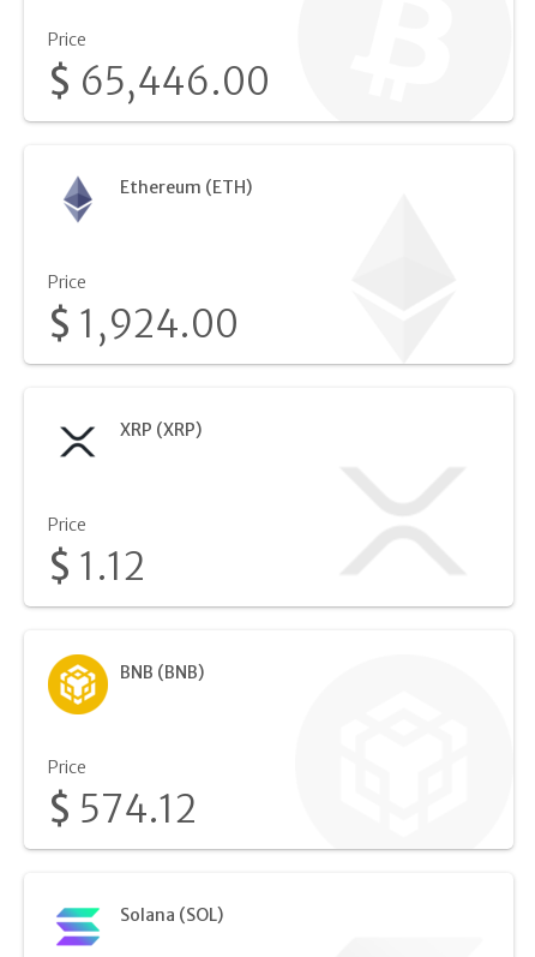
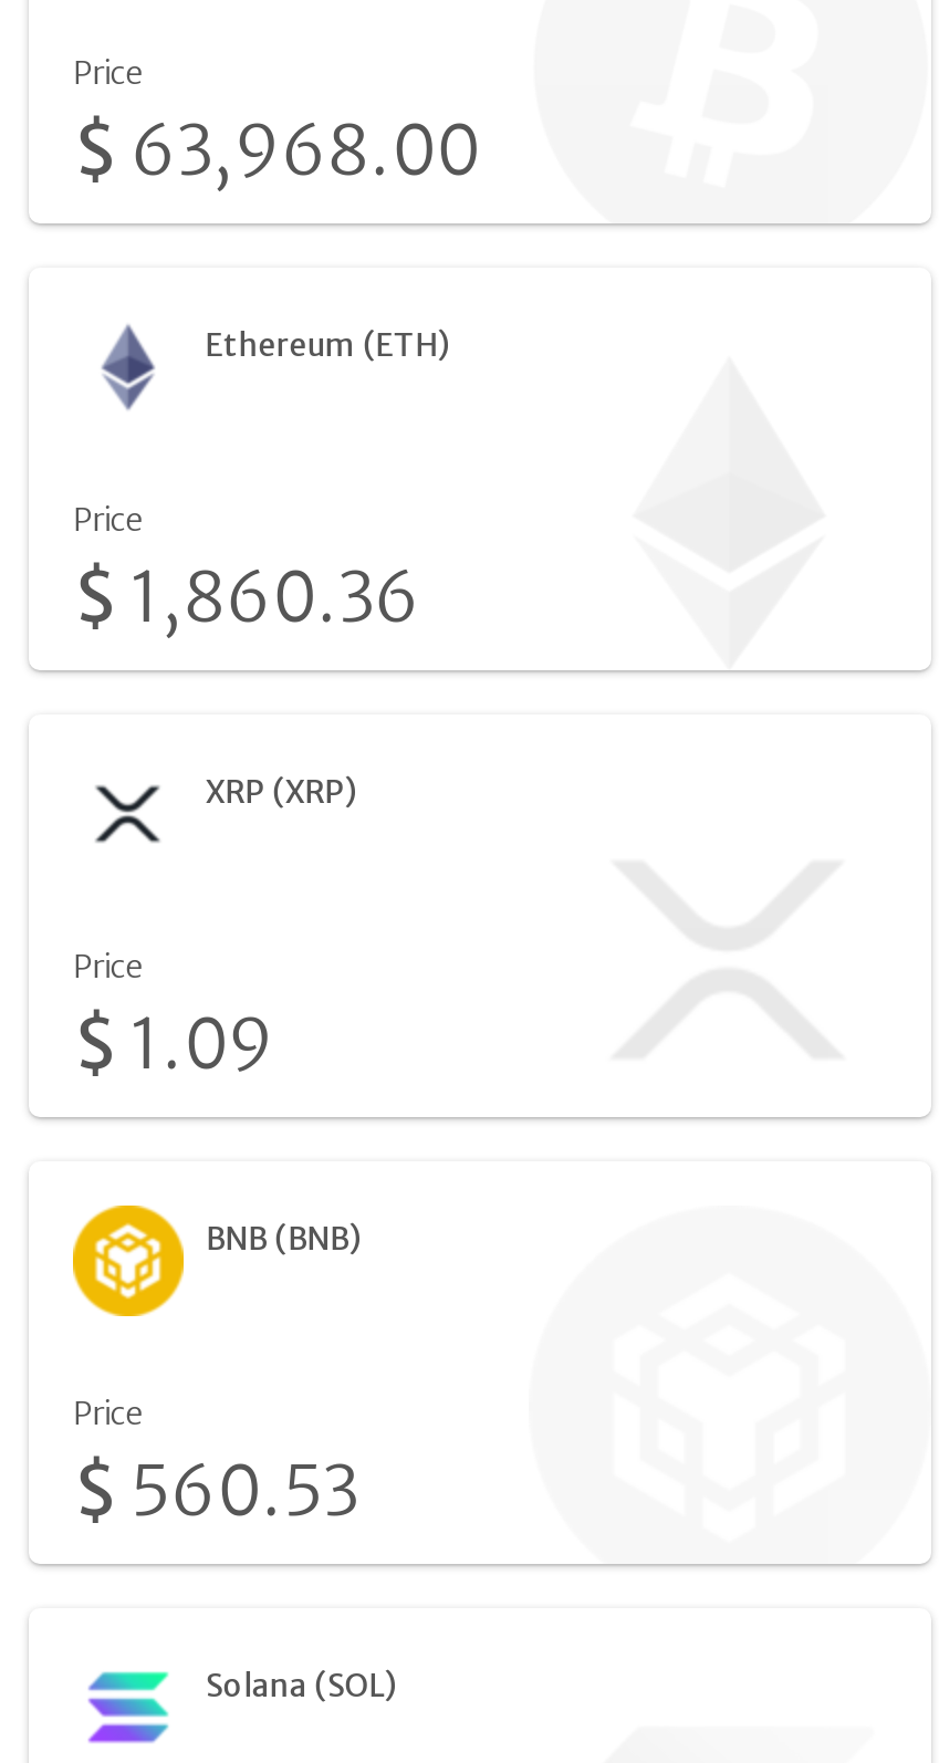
- $ 65,446.00
+ $ 63,968.00

- $ 1,924.00
+ $ 1,860.36

- $ 1.12
+ $ 1.09

- $ 574.12
+ $ 560.53
